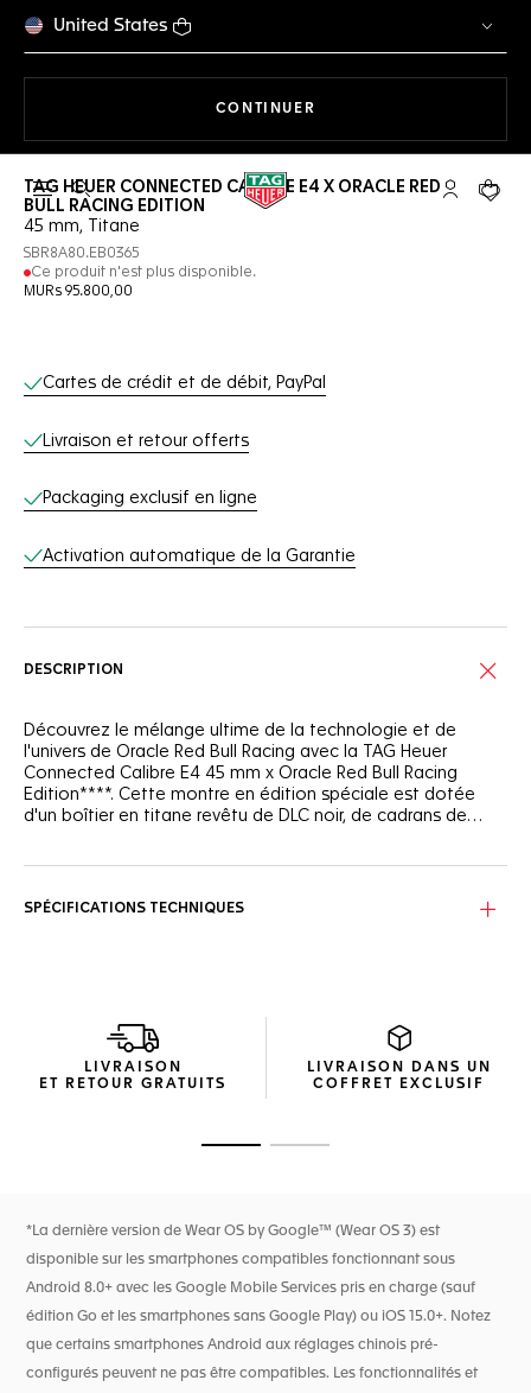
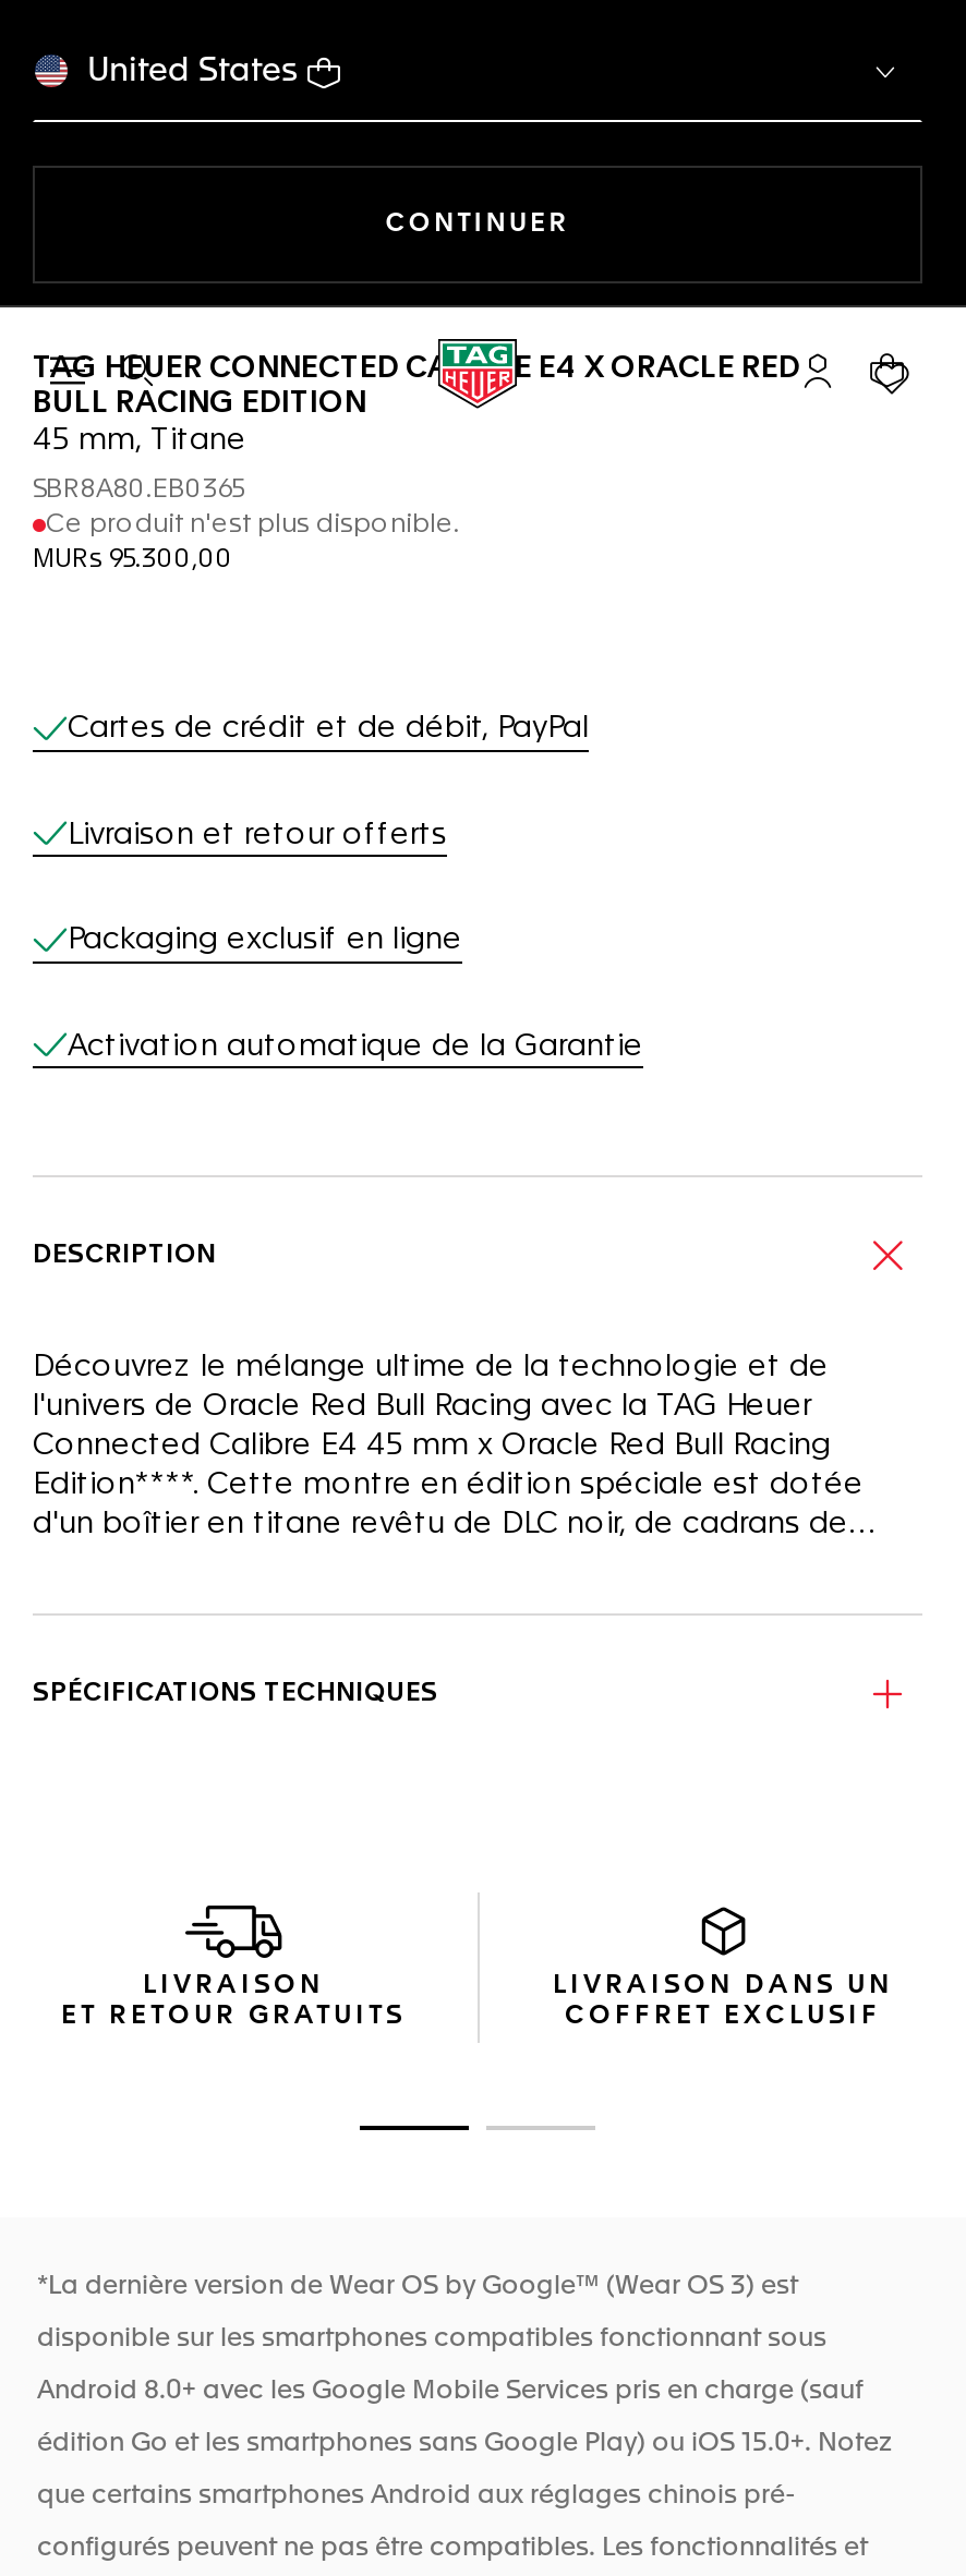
- MURs 95.800,00
+ MURs 95.300,00
